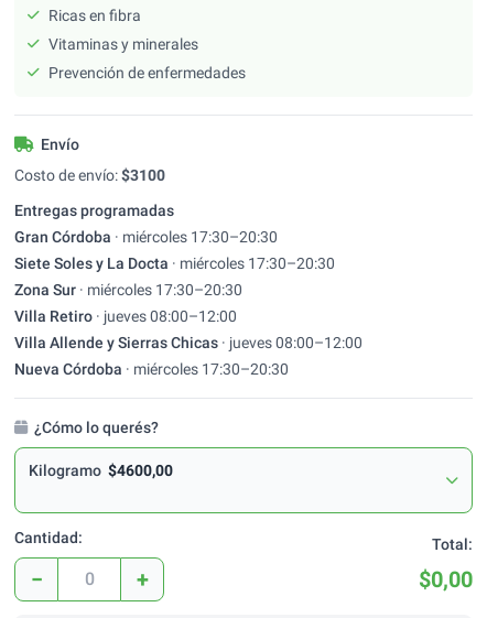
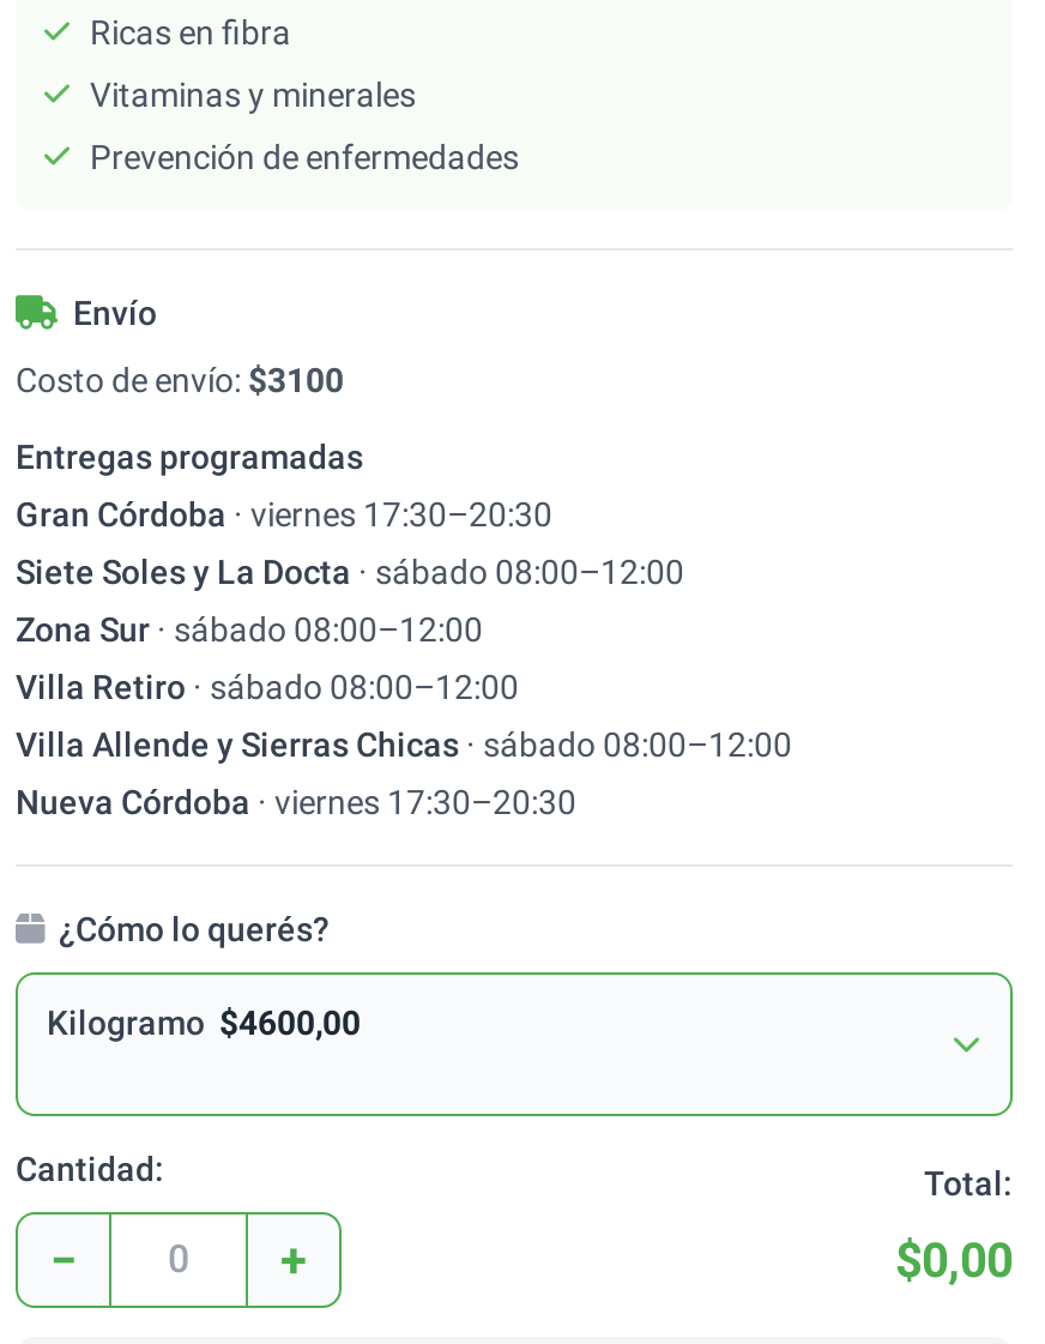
- Gran Córdoba · miércoles 17:30–20:30
+ Gran Córdoba · viernes 17:30–20:30

- Siete Soles y La Docta · miércoles 17:30–20:30
+ Siete Soles y La Docta · sábado 08:00–12:00

- Zona Sur · miércoles 17:30–20:30
+ Zona Sur · sábado 08:00–12:00

- Villa Retiro · jueves 08:00–12:00
+ Villa Retiro · sábado 08:00–12:00

- Villa Allende y Sierras Chicas · jueves 08:00–12:00
+ Villa Allende y Sierras Chicas · sábado 08:00–12:00

- Nueva Córdoba · miércoles 17:30–20:30
+ Nueva Córdoba · viernes 17:30–20:30
